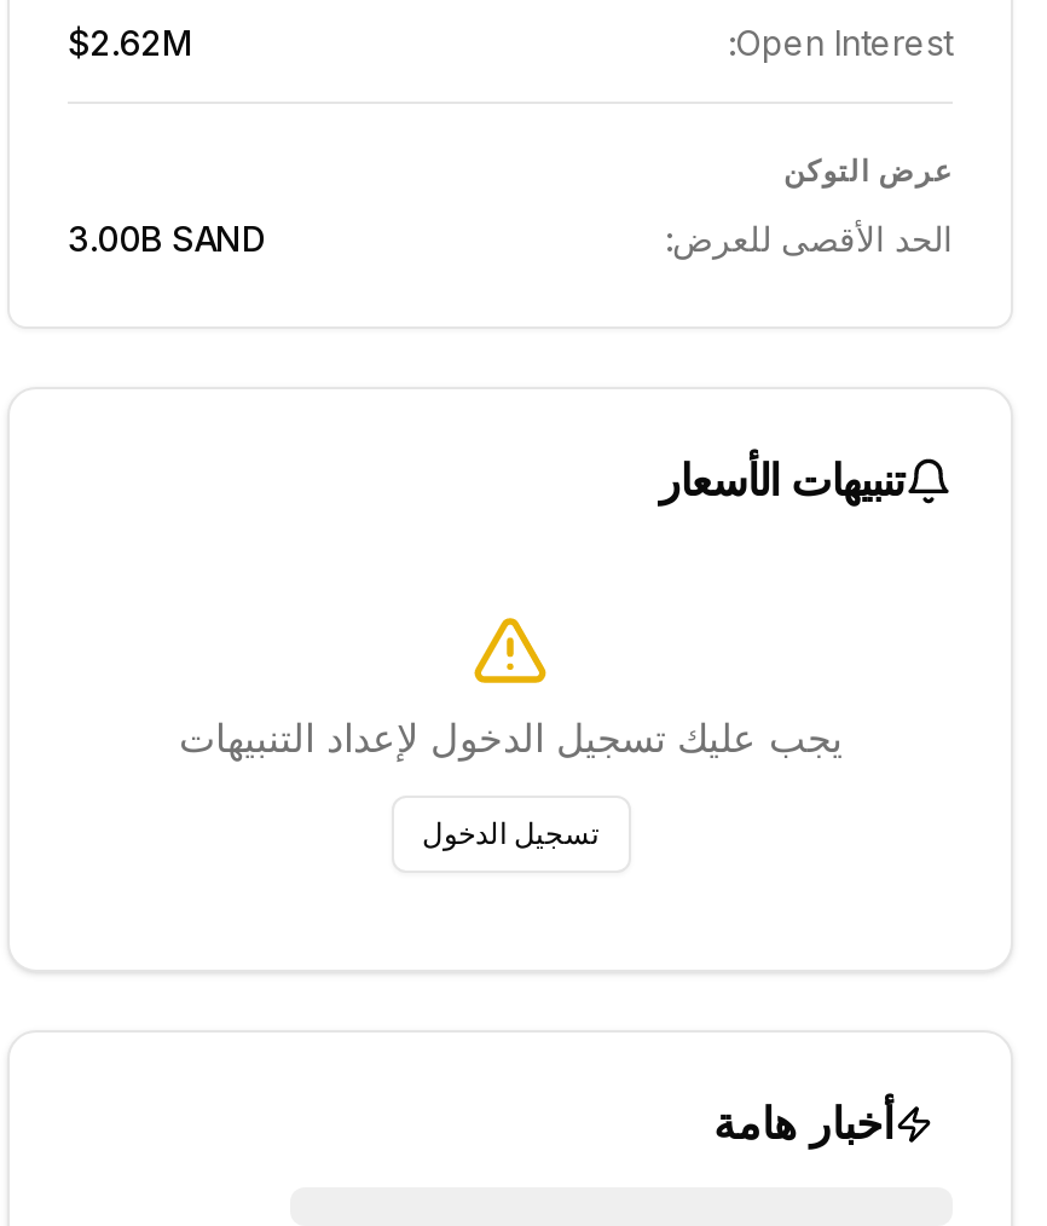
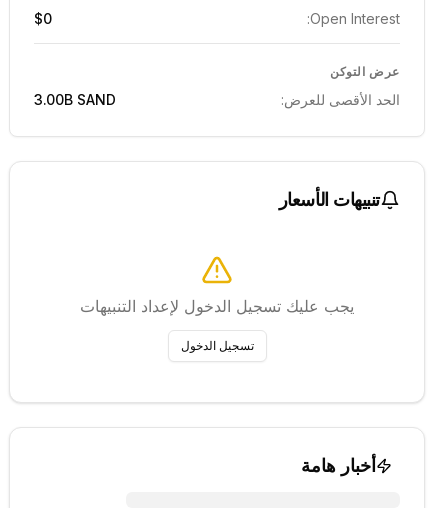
- $2.62M
+ $0
